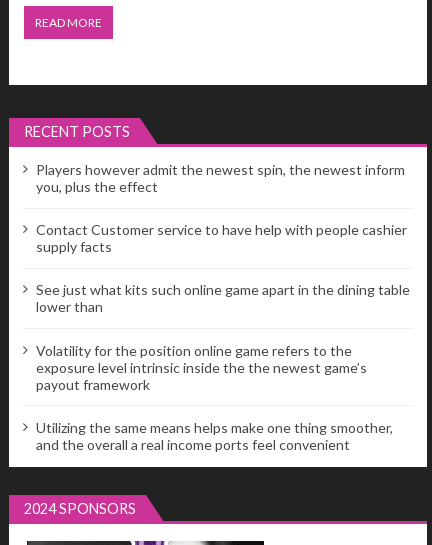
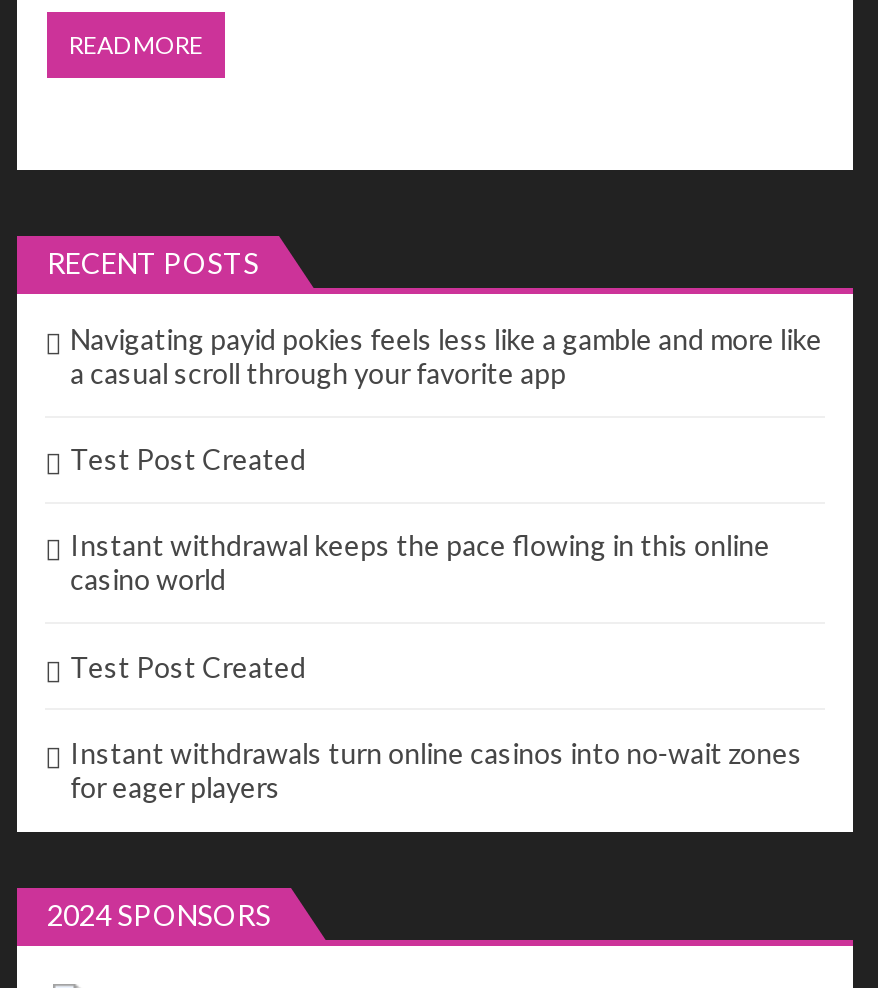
- Players however admit the newest spin, the newest inform
- you, plus the effect
+ Navigating payid pokies feels less like a gamble and more like
+ a casual scroll through your favorite app

- Contact Customer service to have help with people cashier
- supply facts
+ Test Post Created

- See just what kits such online game apart in the dining table
- lower than
+ Instant withdrawal keeps the pace flowing in this online
+ casino world

- Volatility for the position online game refers to the
- exposure level intrinsic inside the the newest game’s
- payout framework
+ Test Post Created

- Utilizing the same means helps make one thing smoother,
- and the overall a real income ports feel convenient
+ Instant withdrawals turn online casinos into no-wait zones
+ for eager players
